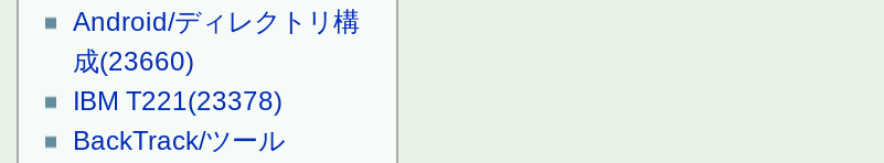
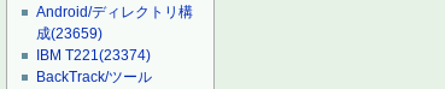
- 成(23660)
+ 成(23659)

- IBM T221(23378)
+ IBM T221(23374)
